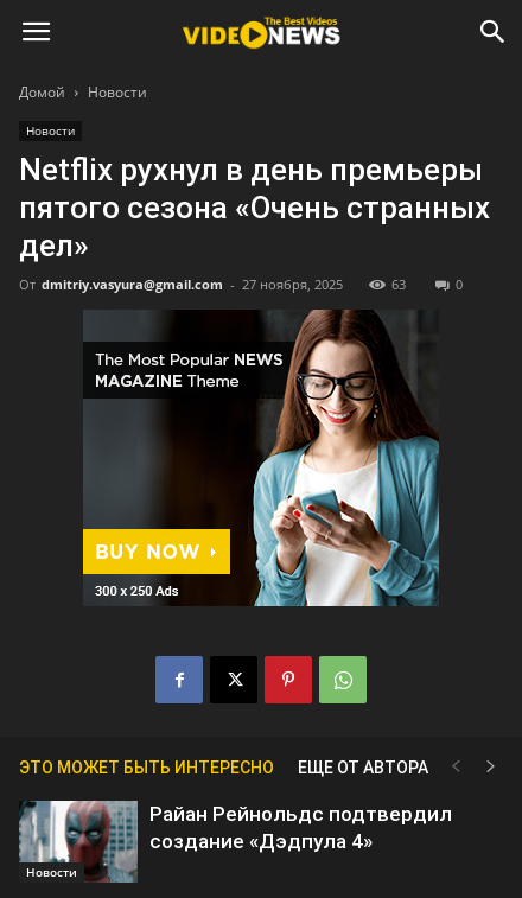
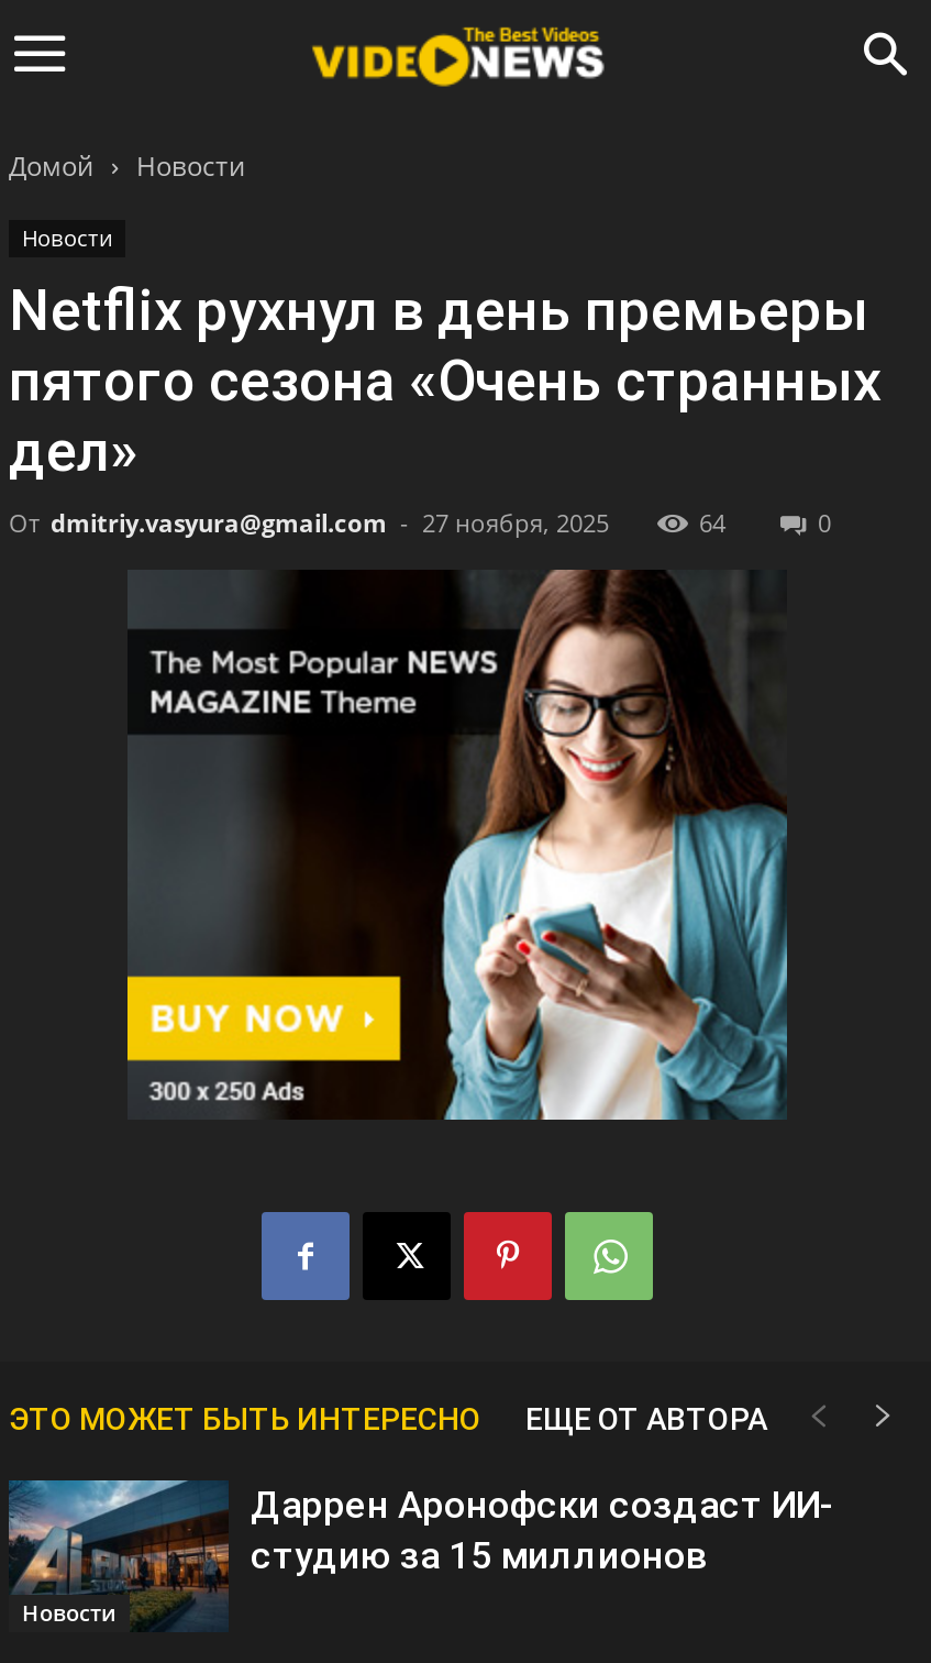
- 63
+ 64

- [image]
- Райан Рейнольдс подтвердил
- создание «Дэдпула 4»
+ [image]
+ Даррен Аронофски создаст ИИ-
+ студию за 15 миллионов
